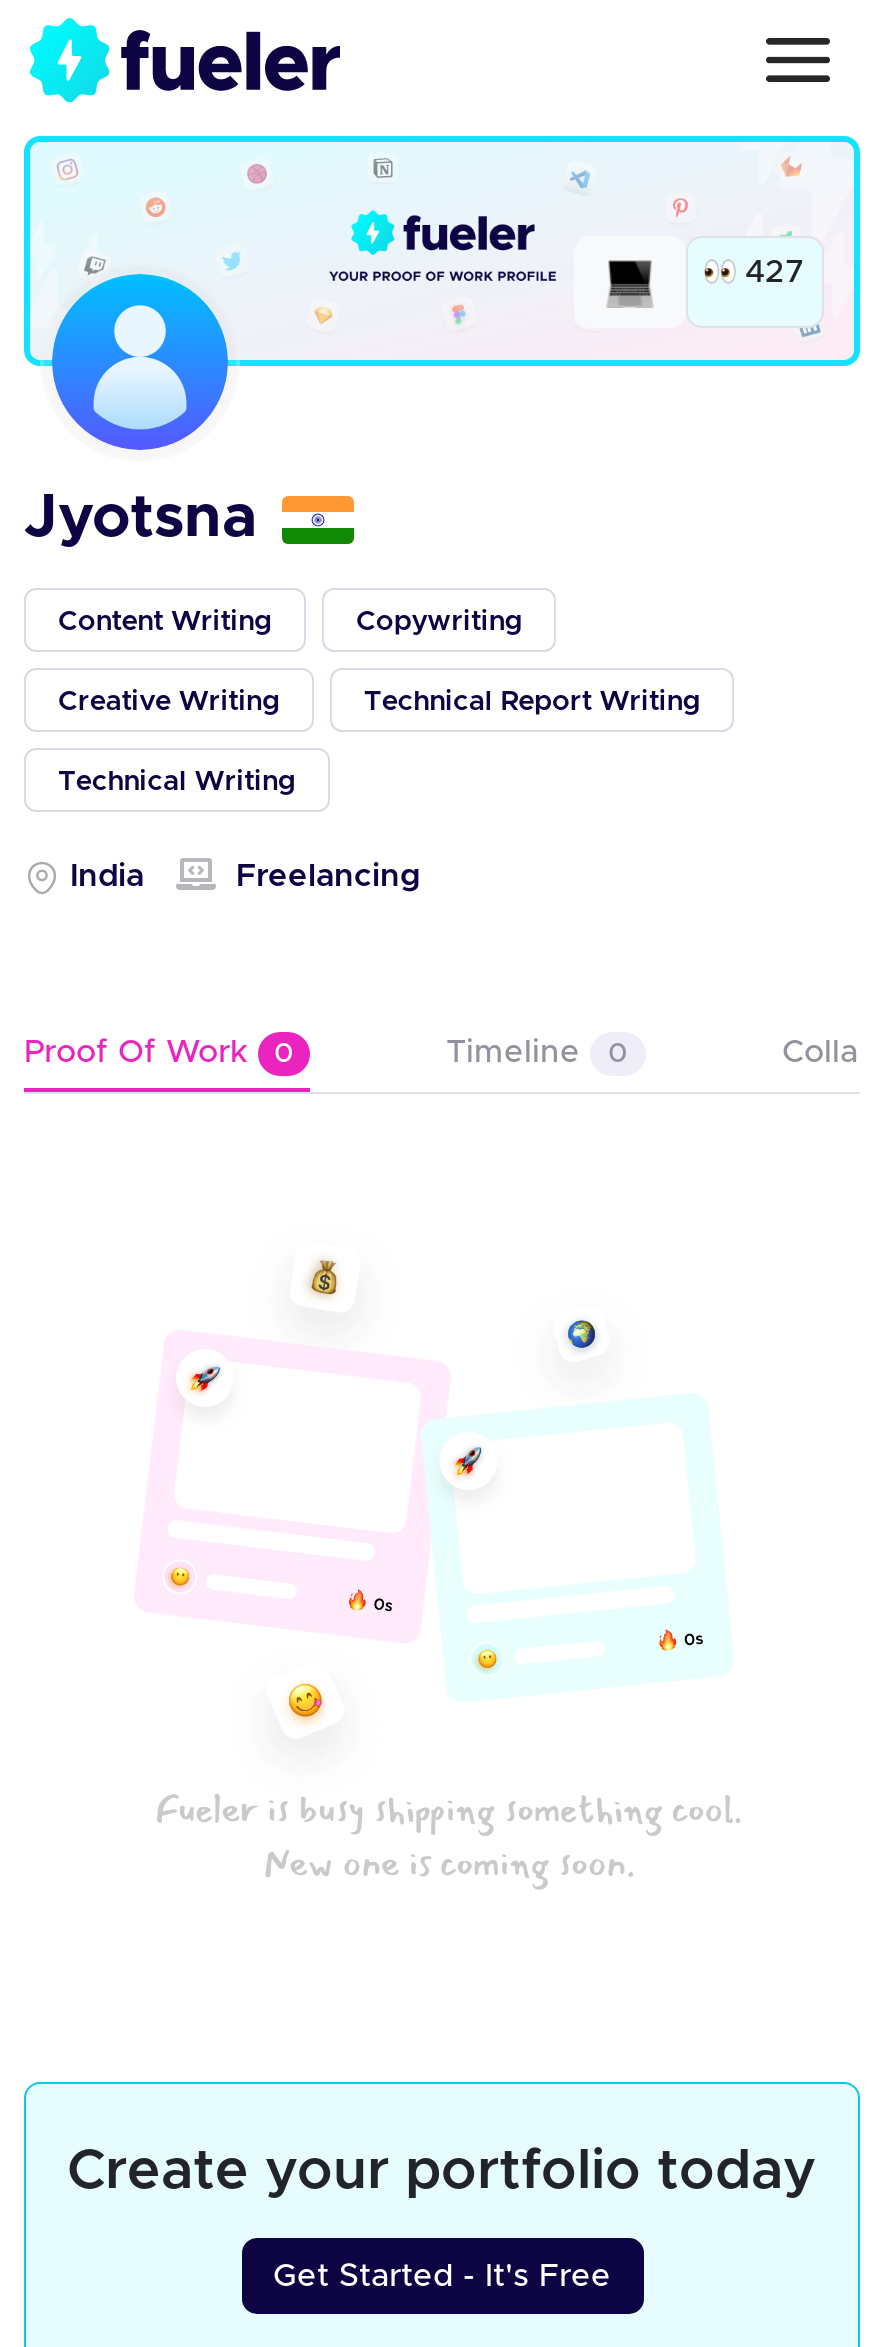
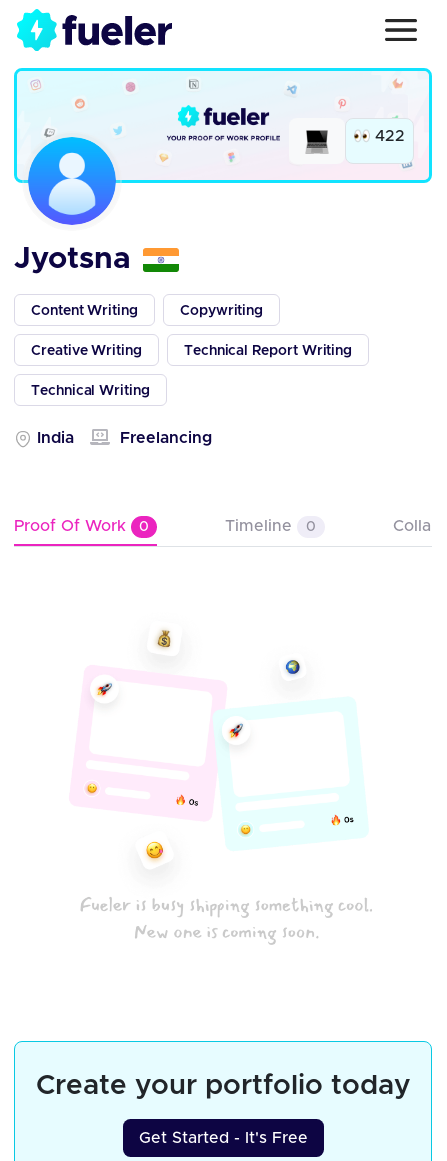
- 427
+ 422
